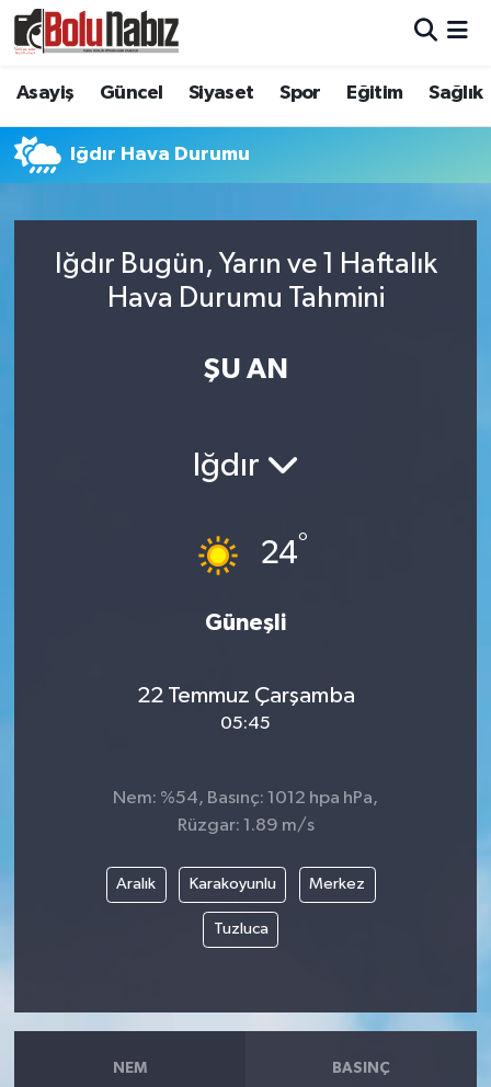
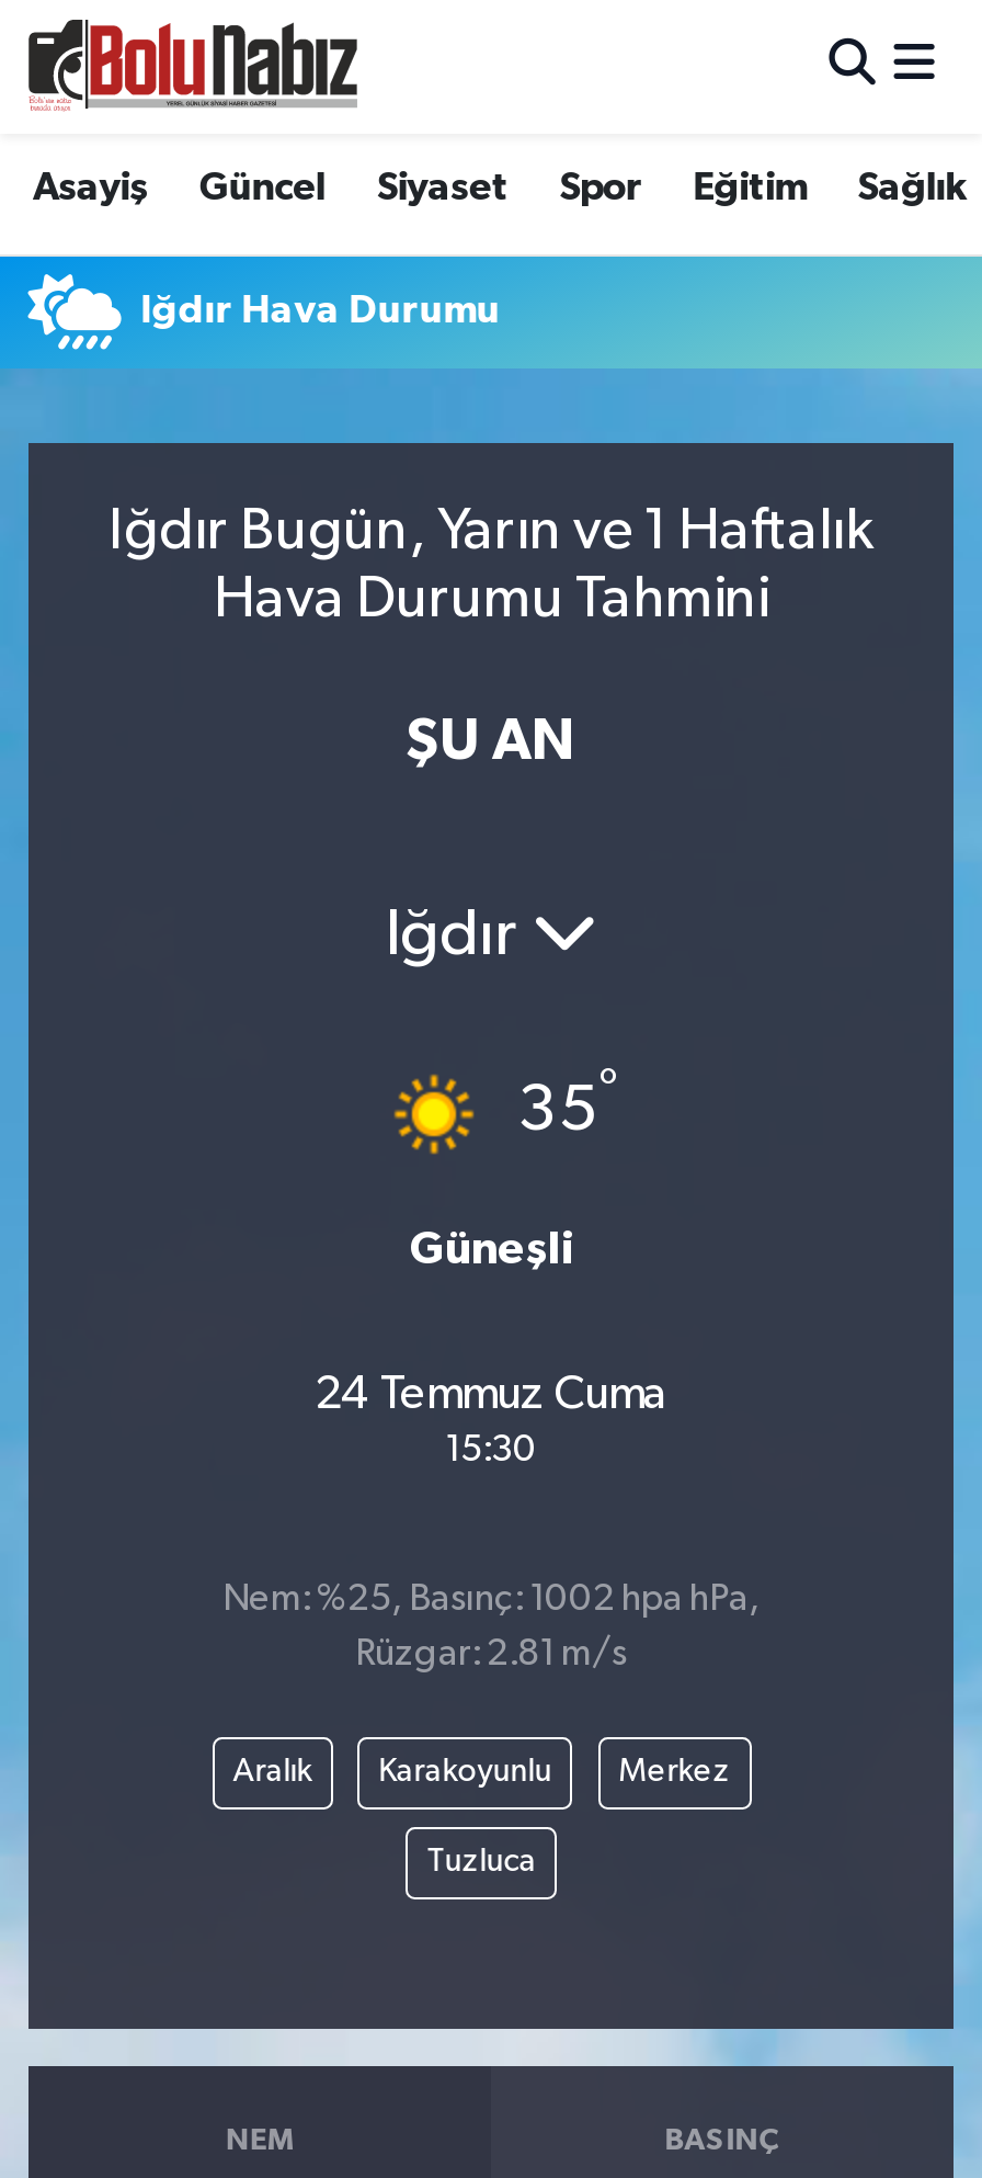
- 24°
+ 35°

- 22 Temmuz Çarşamba
+ 24 Temmuz Cuma

- 05:45
+ 15:30

- Nem: %54, Basınç: 1012 hpa hPa,
+ Nem: %25, Basınç: 1002 hpa hPa,

- Rüzgar: 1.89 m/s
+ Rüzgar: 2.81 m/s
